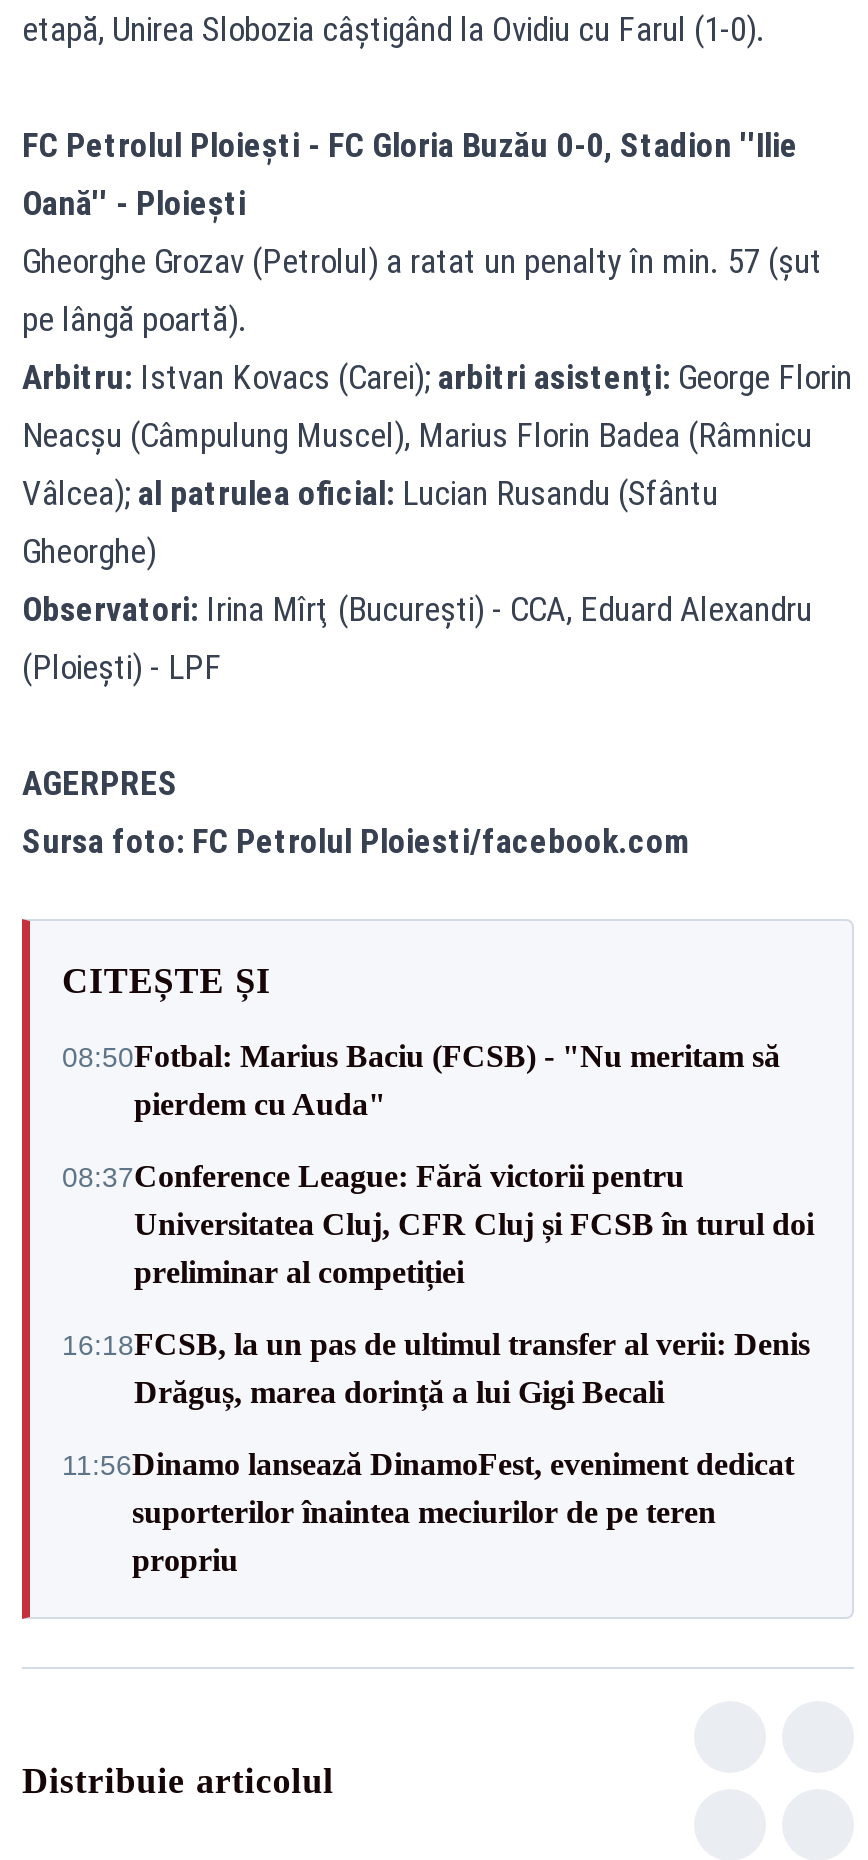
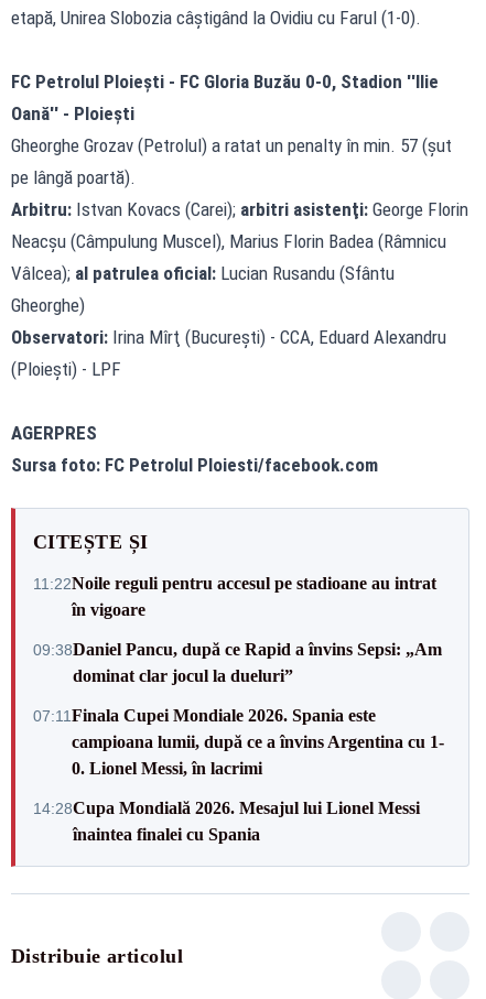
- 08:50Fotbal: Marius Baciu (FCSB) - "Nu meritam să
- pierdem cu Auda"
+ 11:22Noile reguli pentru accesul pe stadioane au intrat
+ în vigoare

- 08:37Conference League: Fără victorii pentru
- Universitatea Cluj, CFR Cluj și FCSB în turul doi
- preliminar al competiției
+ 09:38Daniel Pancu, după ce Rapid a învins Sepsi: „Am
+ dominat clar jocul la dueluri”

- 16:18FCSB, la un pas de ultimul transfer al verii: Denis
- Drăguș, marea dorință a lui Gigi Becali
+ 07:11 Finala Cupei Mondiale 2026. Spania este
+ campioana lumii, după ce a învins Argentina cu 1-
+ 0. Lionel Messi, în lacrimi

- 11:56Dinamo lansează DinamoFest, eveniment dedicat
- suporterilor înaintea meciurilor de pe teren
- propriu
+ 14:28Cupa Mondială 2026. Mesajul lui Lionel Messi
+ înaintea finalei cu Spania
